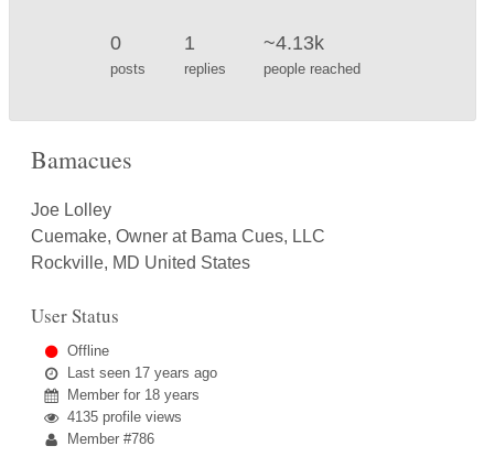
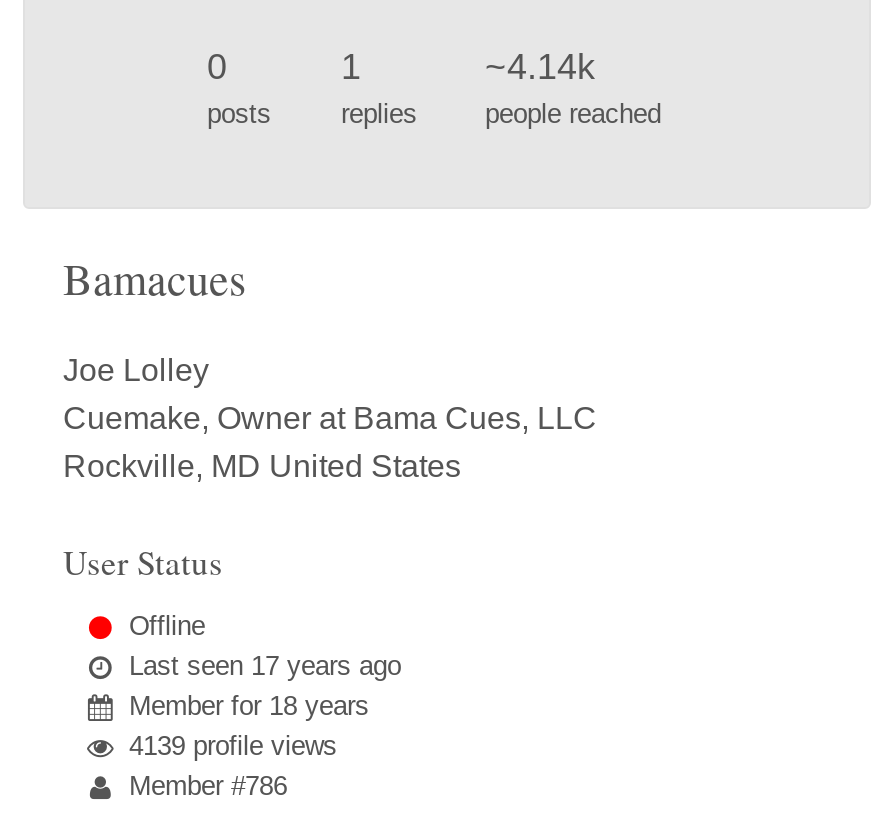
- ~4.13k
+ ~4.14k

- 4135 profile views
+ 4139 profile views
